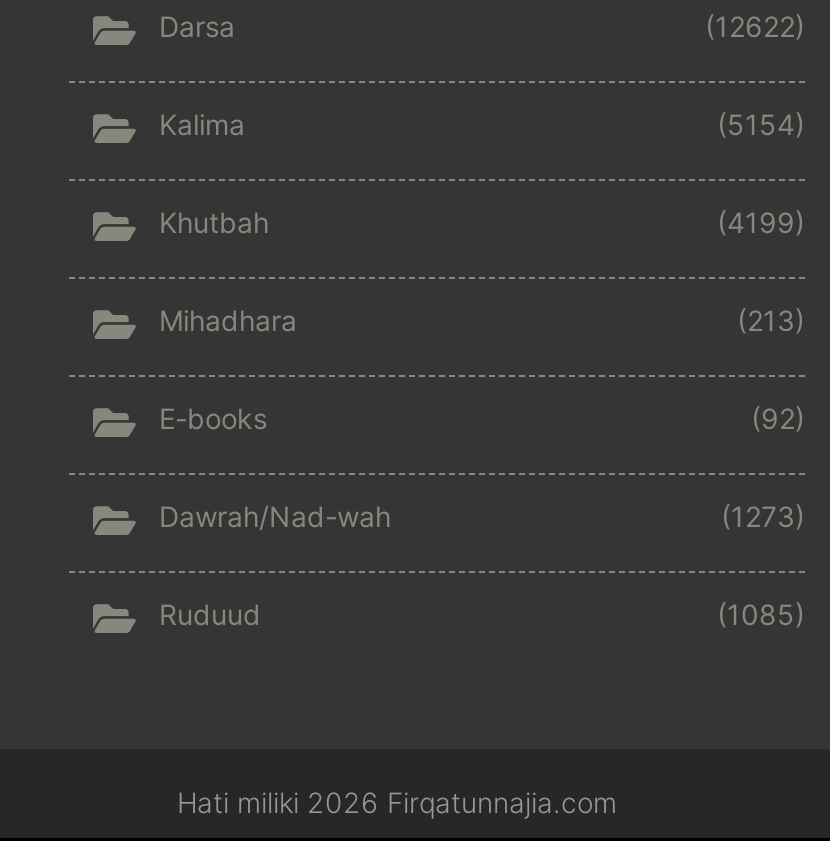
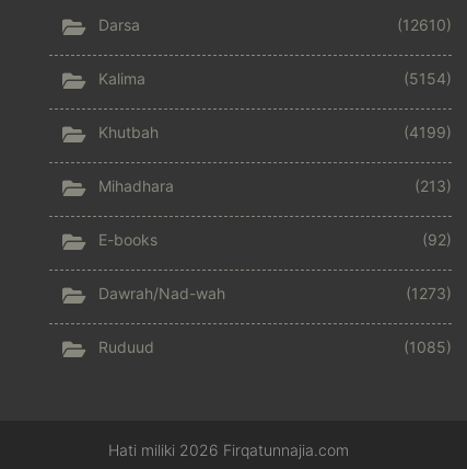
- (12622)
+ (12610)
